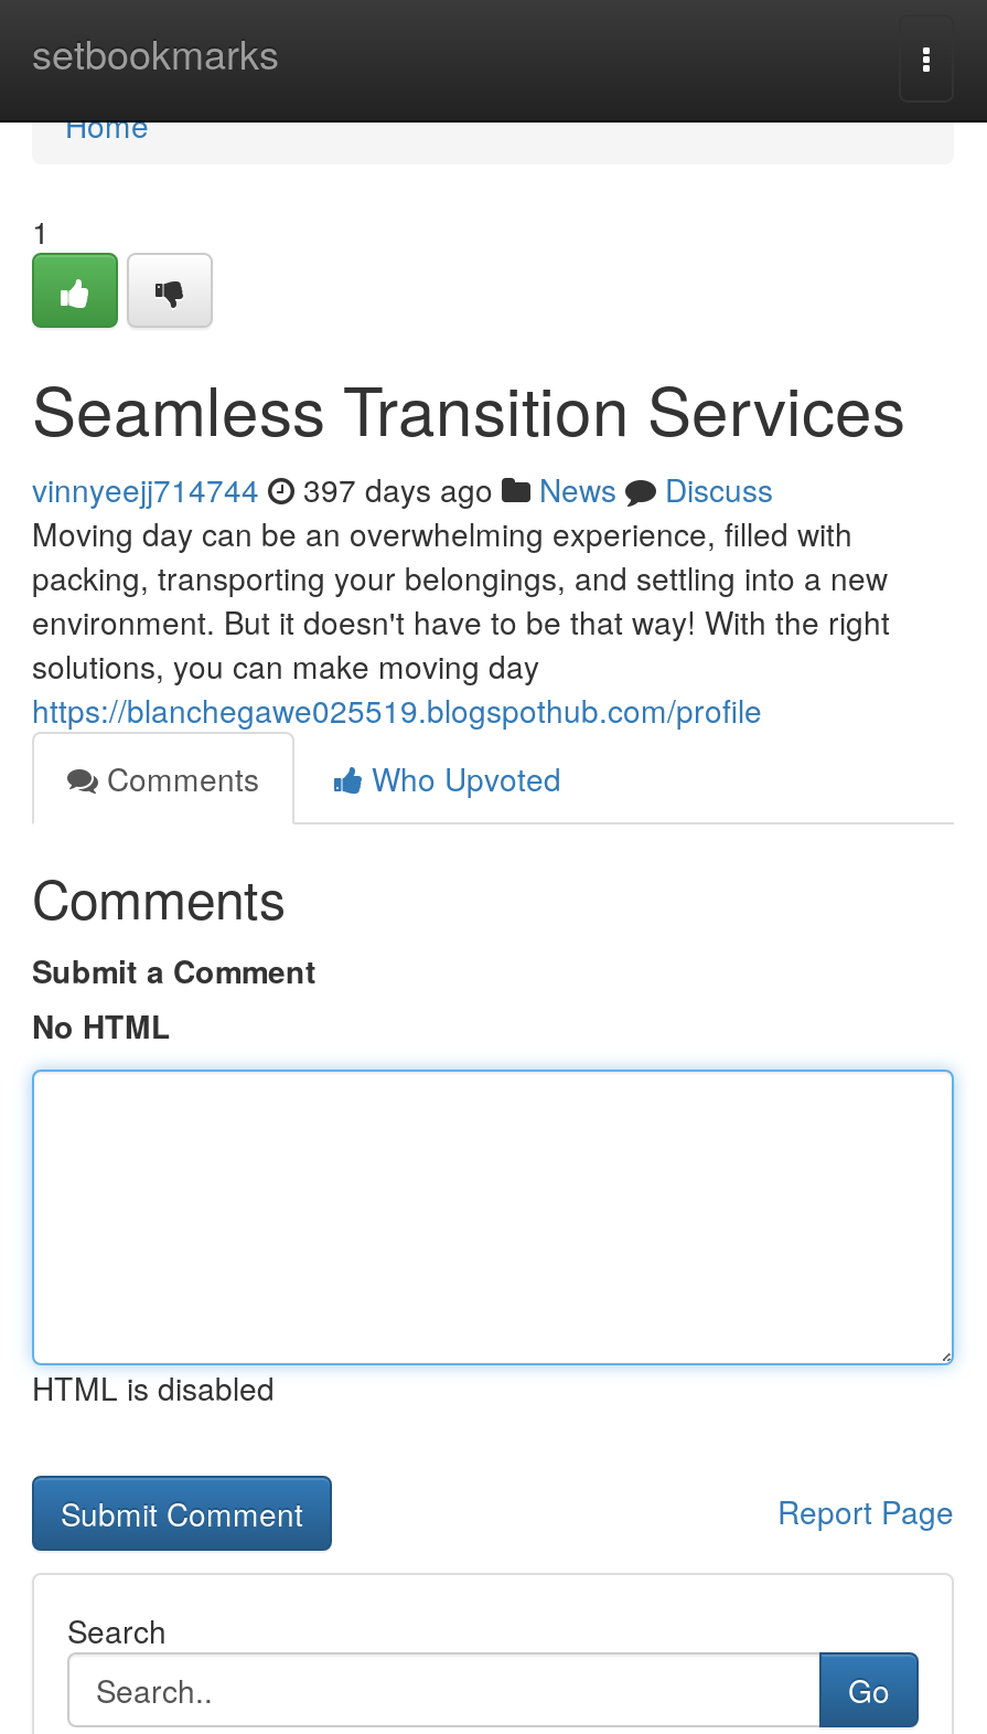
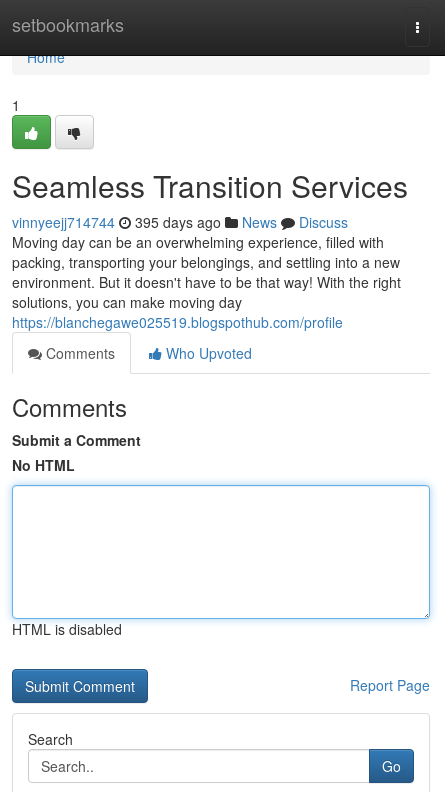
- vinnyeejj714744 397 days ago News Discuss
+ vinnyeejj714744 395 days ago News Discuss
